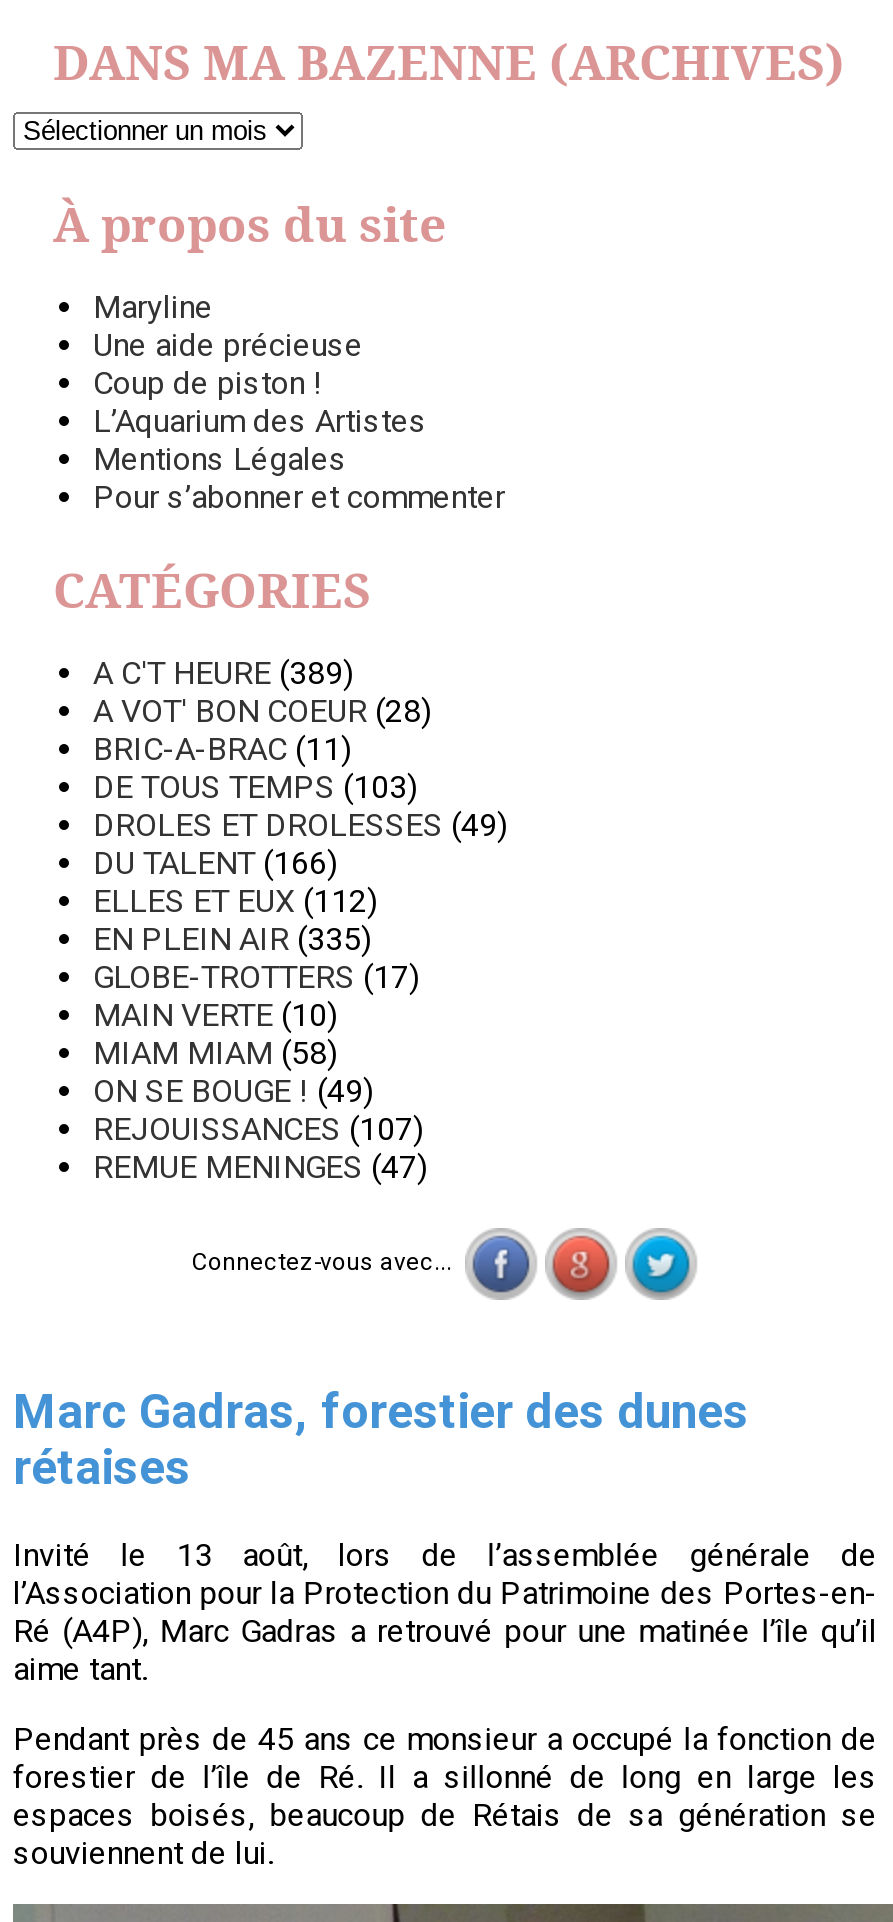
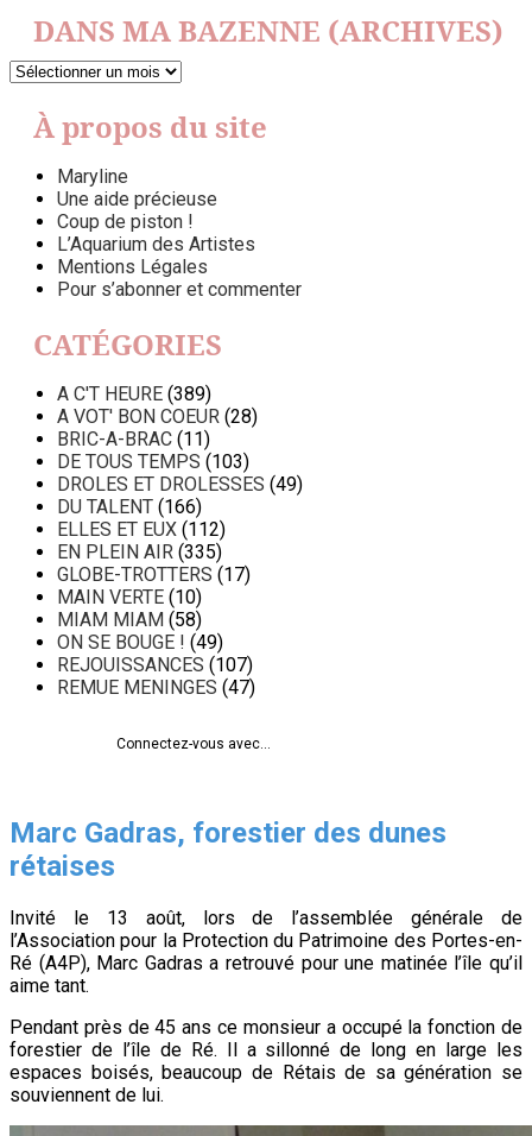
- [image]
